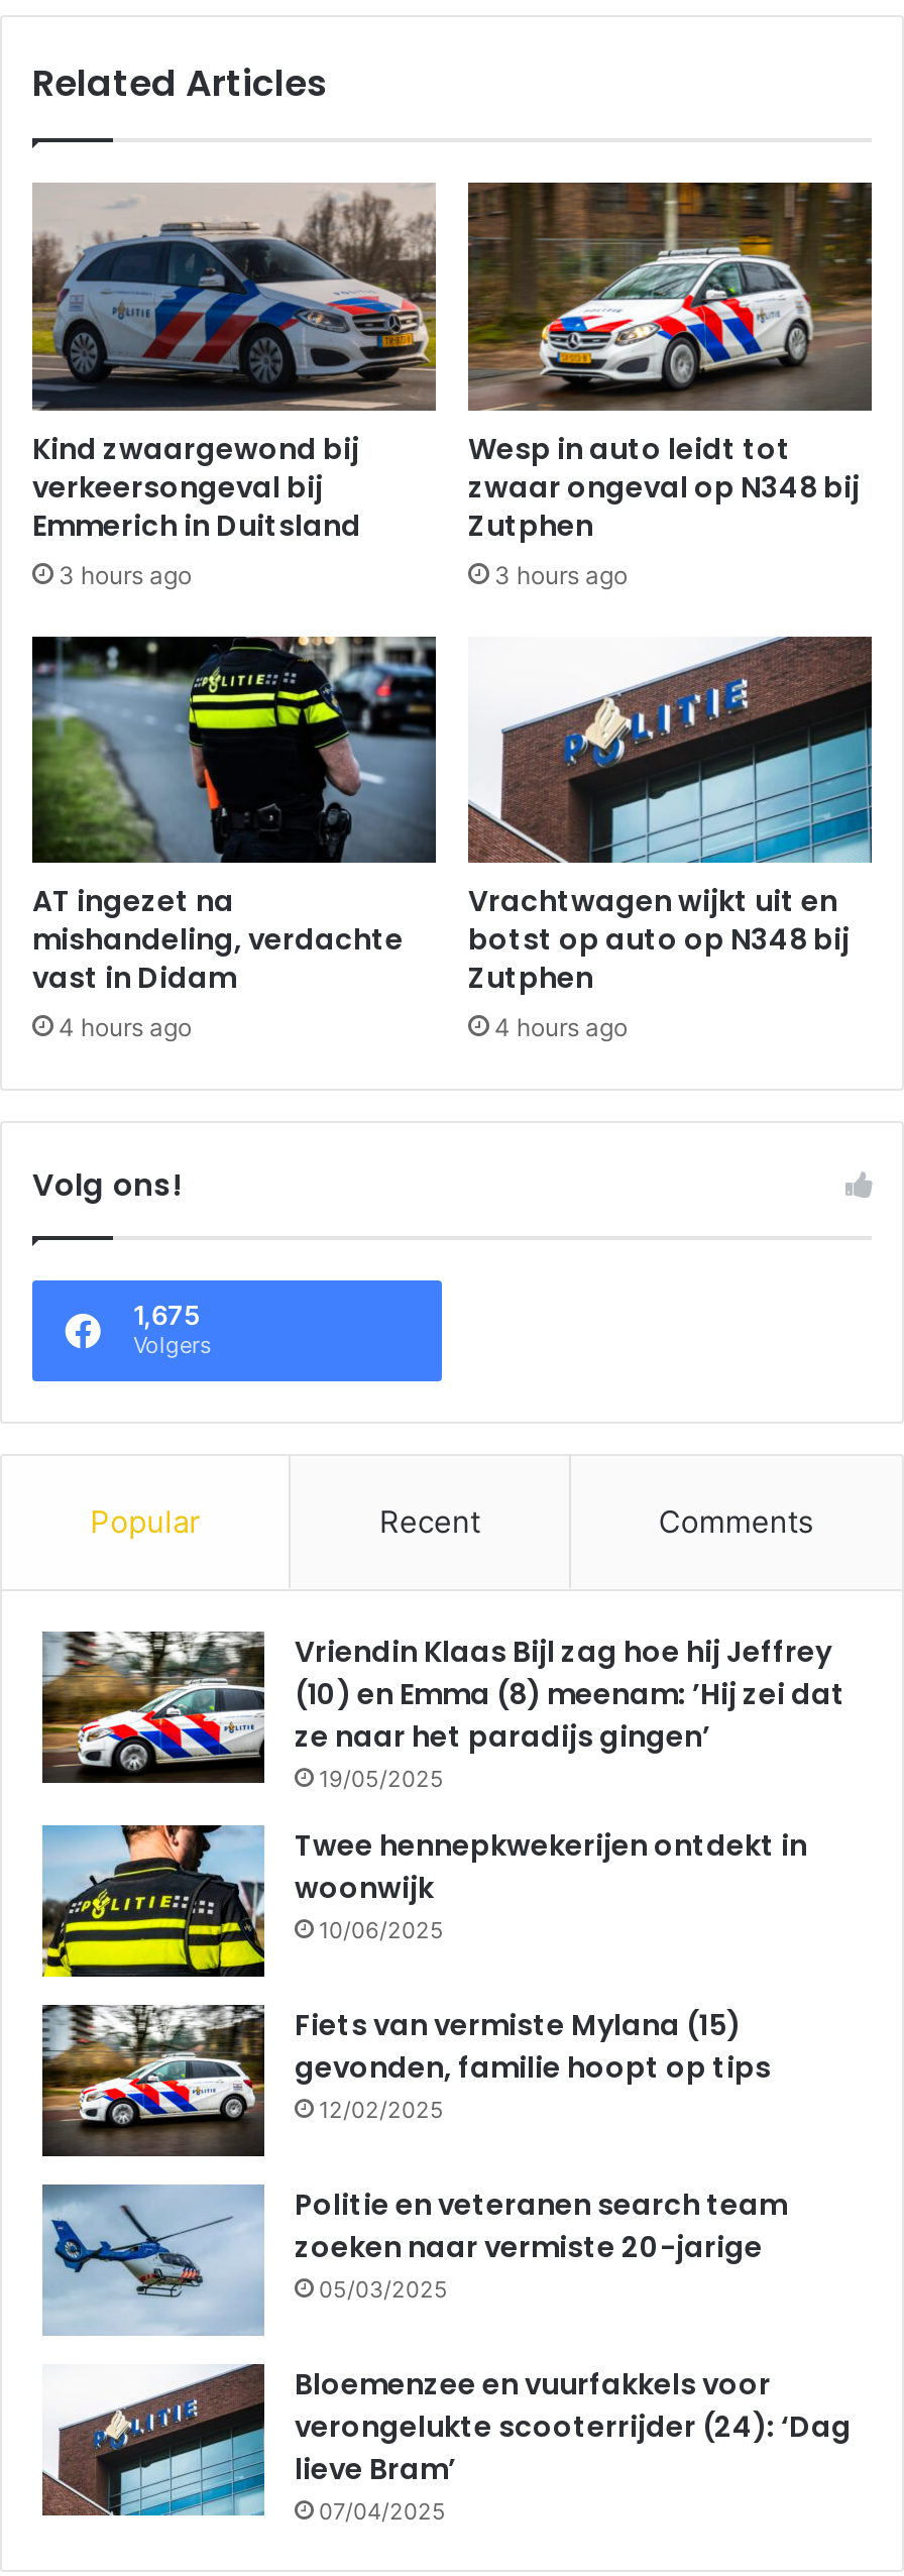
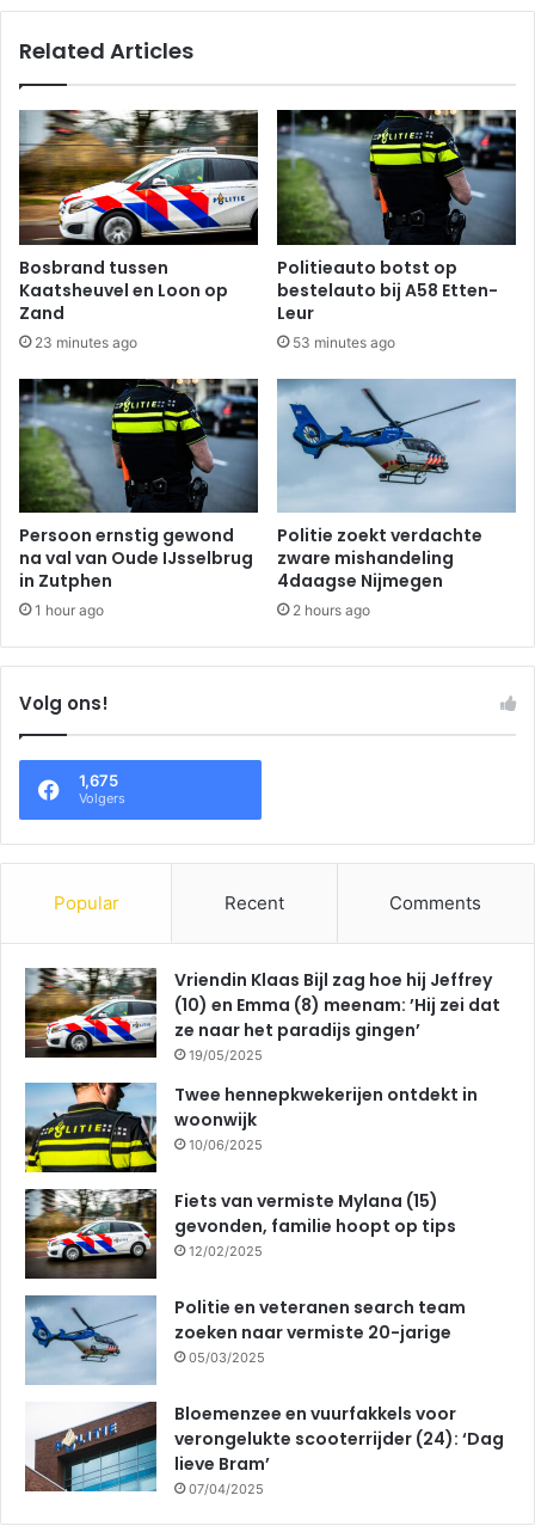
- [image]
- Kind zwaargewond bij
- verkeersongeval bij
- Emmerich in Duitsland
- 3 hours ago
+ [image]
+ Bosbrand tussen
+ Kaatsheuvel en Loon op
+ Zand
+ 23 minutes ago

- [image]
- Wesp in auto leidt tot
- zwaar ongeval op N348 bij
- Zutphen
- 3 hours ago
+ [image]
+ Politieauto botst op
+ bestelauto bij A58 Etten-
+ Leur
+ 53 minutes ago

- [image]
- Vrachtwagen wijkt uit en
- botst op auto op N348 bij
- Zutphen
- 4 hours ago
+ [image]
+ Politie zoekt verdachte
+ zware mishandeling
+ 4daagse Nijmegen
+ 2 hours ago

- AT ingezet na
- mishandeling, verdachte
- vast in Didam
- 4 hours ago
+ Persoon ernstig gewond
+ na val van Oude IJsselbrug
+ in Zutphen
+ 1 hour ago
